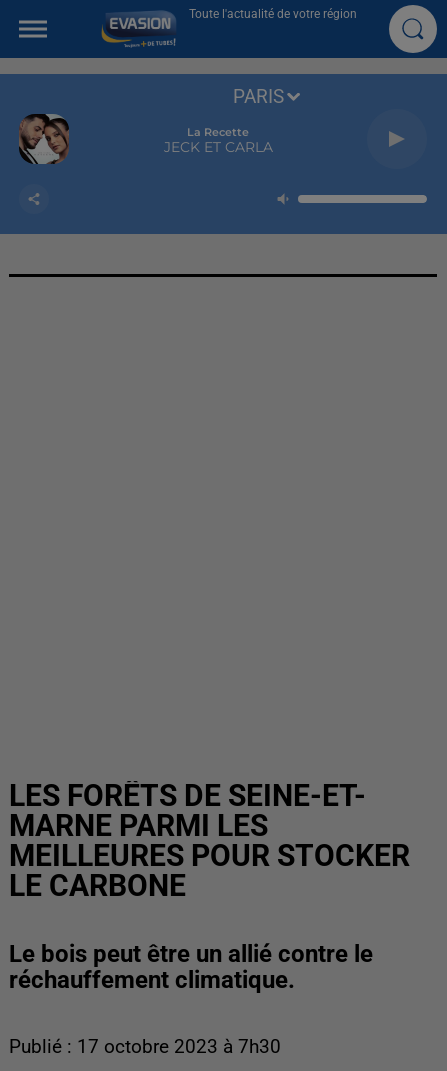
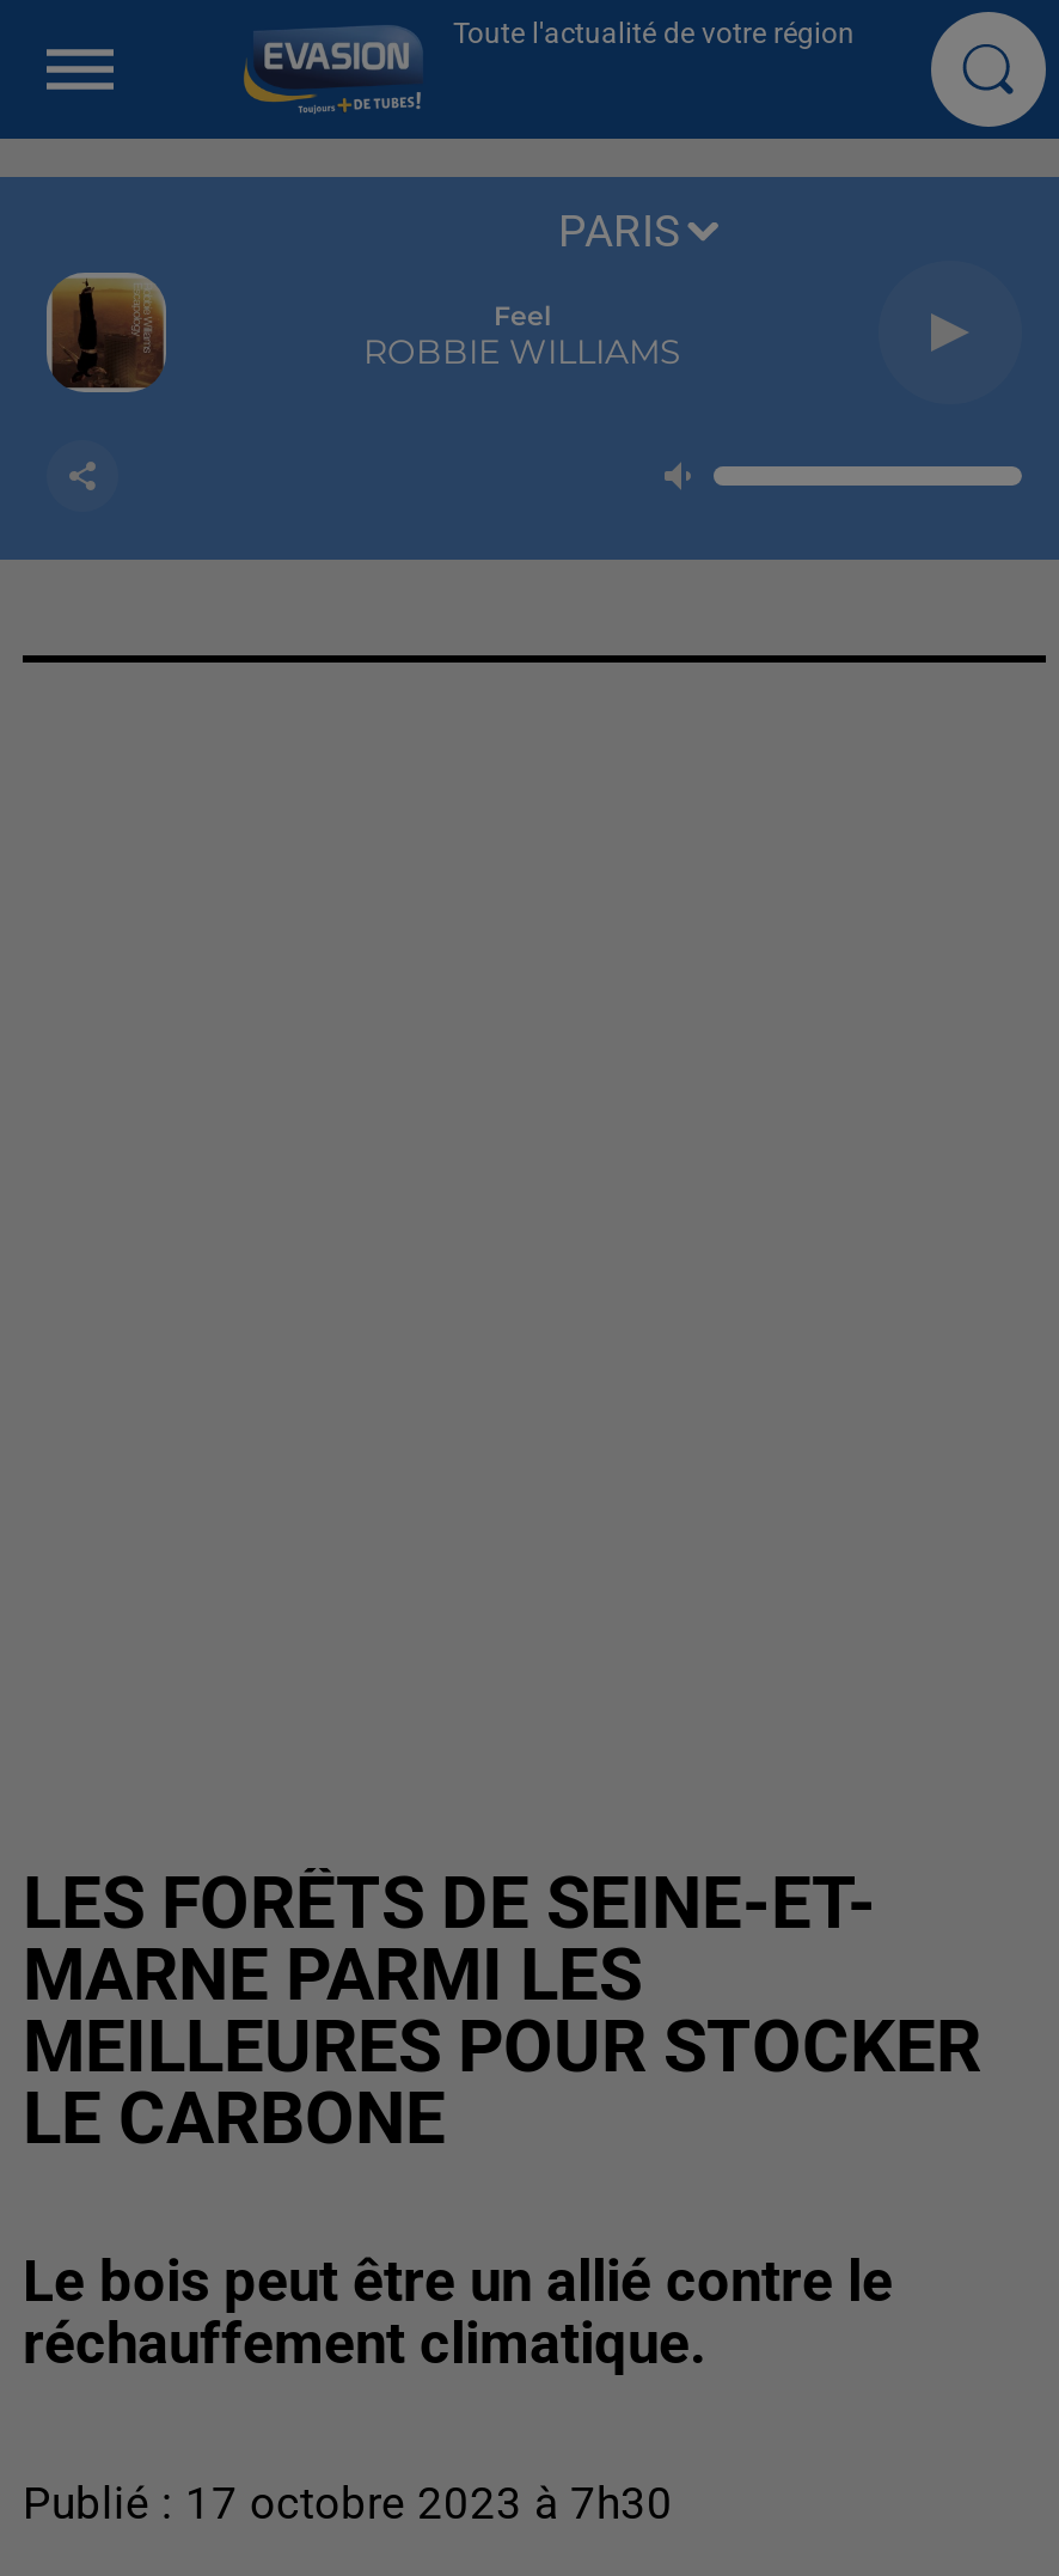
- [image]
+ [image]

- La Recette
- JECK ET CARLA
+ Feel
+ ROBBIE WILLIAMS
